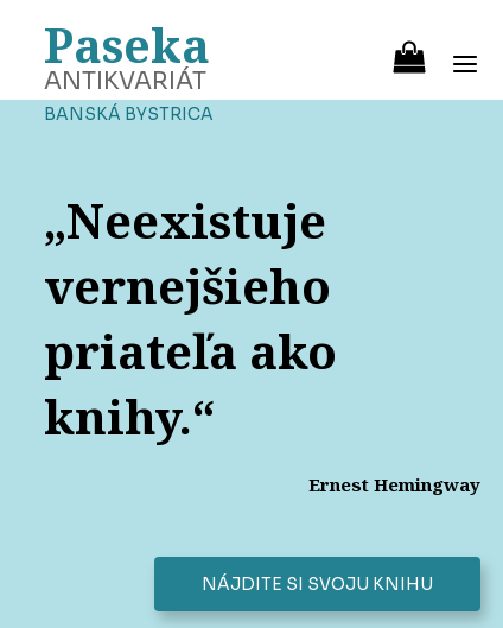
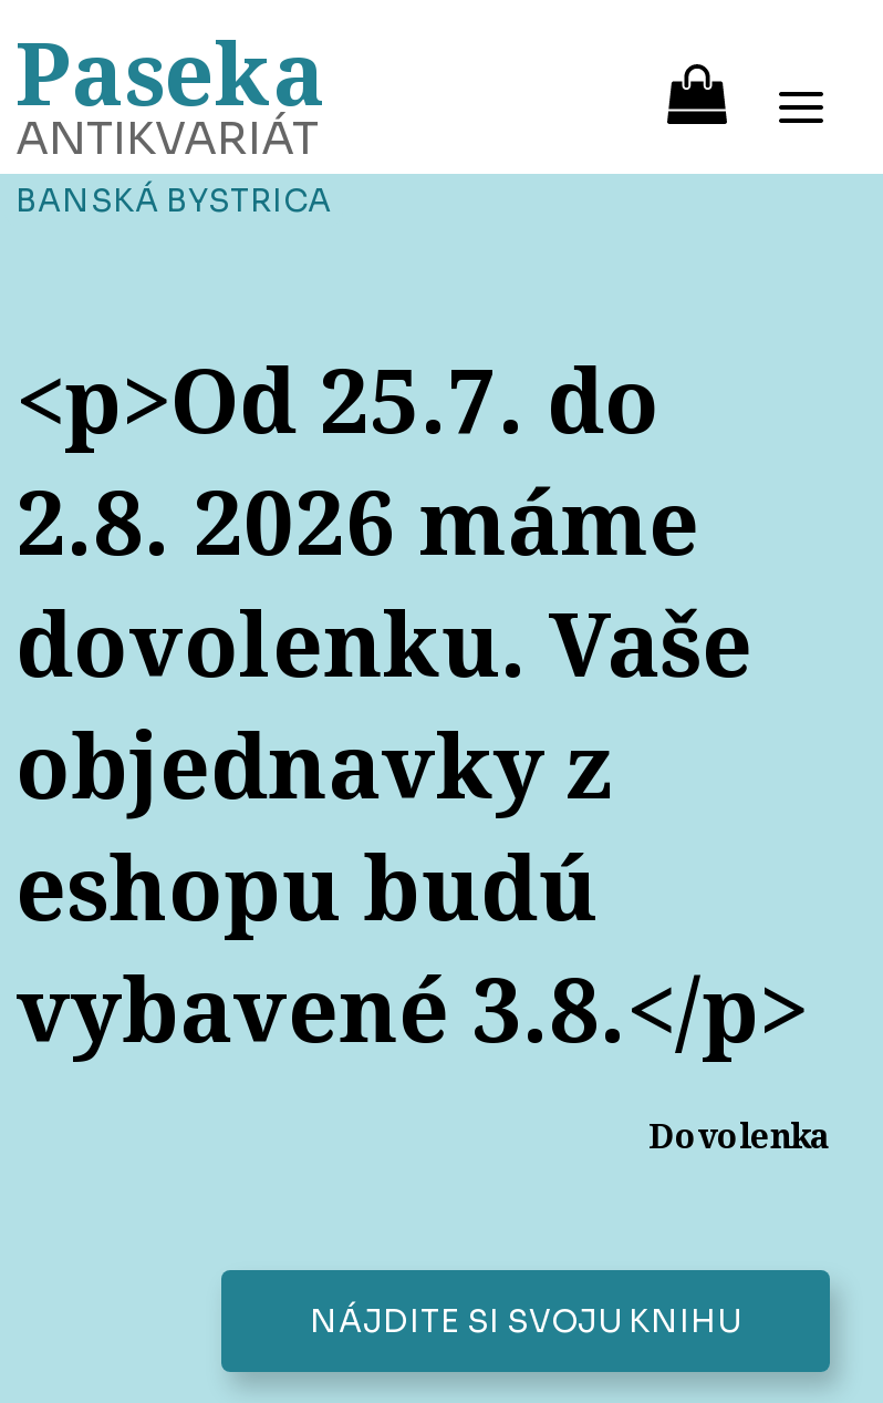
- „Neexistuje
- vernejšieho
- priateľa ako
- knihy.“
- Ernest Hemingway
+ <p>Od 25.7. do
+ 2.8. 2026 máme
+ dovolenku. Vaše
+ objednavky z
+ eshopu budú
+ vybavené 3.8.</p>
+ Dovolenka
